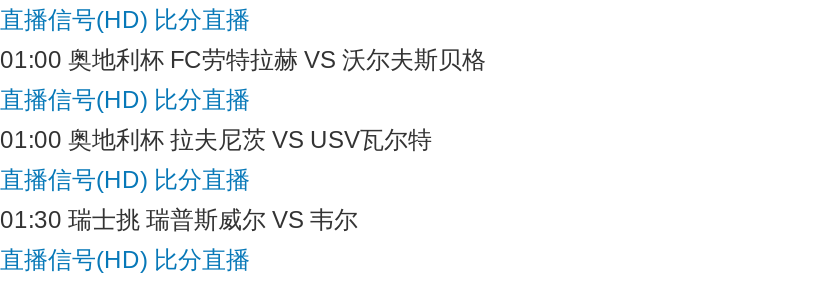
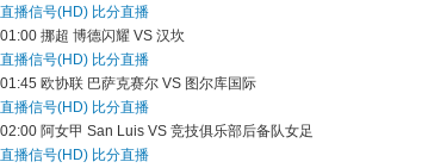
- 01:00 奥地利杯FC劳特拉赫 VS 沃尔夫斯贝格
+ 01:00 挪超博德闪耀 VS 汉坎

- 01:00 奥地利杯拉夫尼茨 VS USV瓦尔特
+ 01:45 欧协联巴萨克赛尔 VS 图尔库国际

- 01:30 瑞士挑瑞普斯威尔 VS 韦尔
+ 02:00 阿女甲San Luis VS 竞技俱乐部后备队女足
